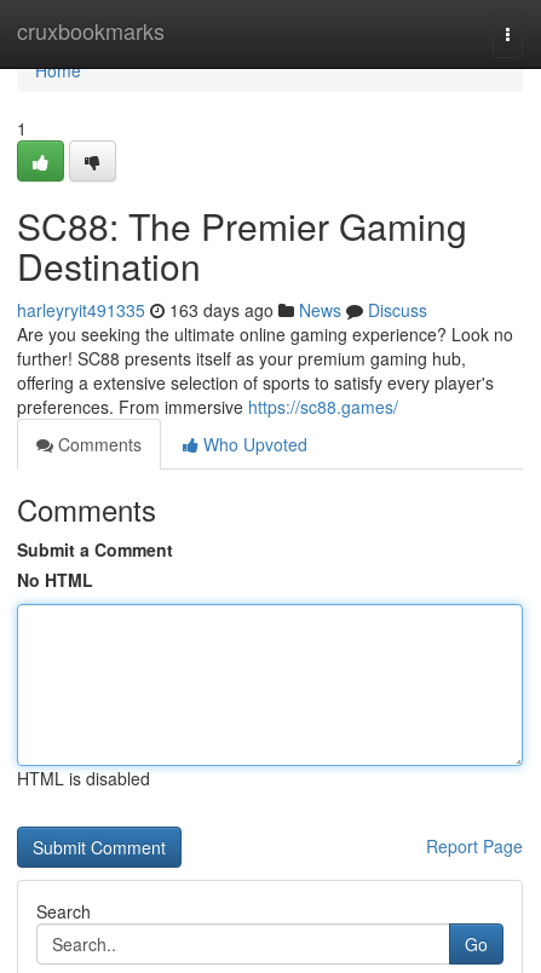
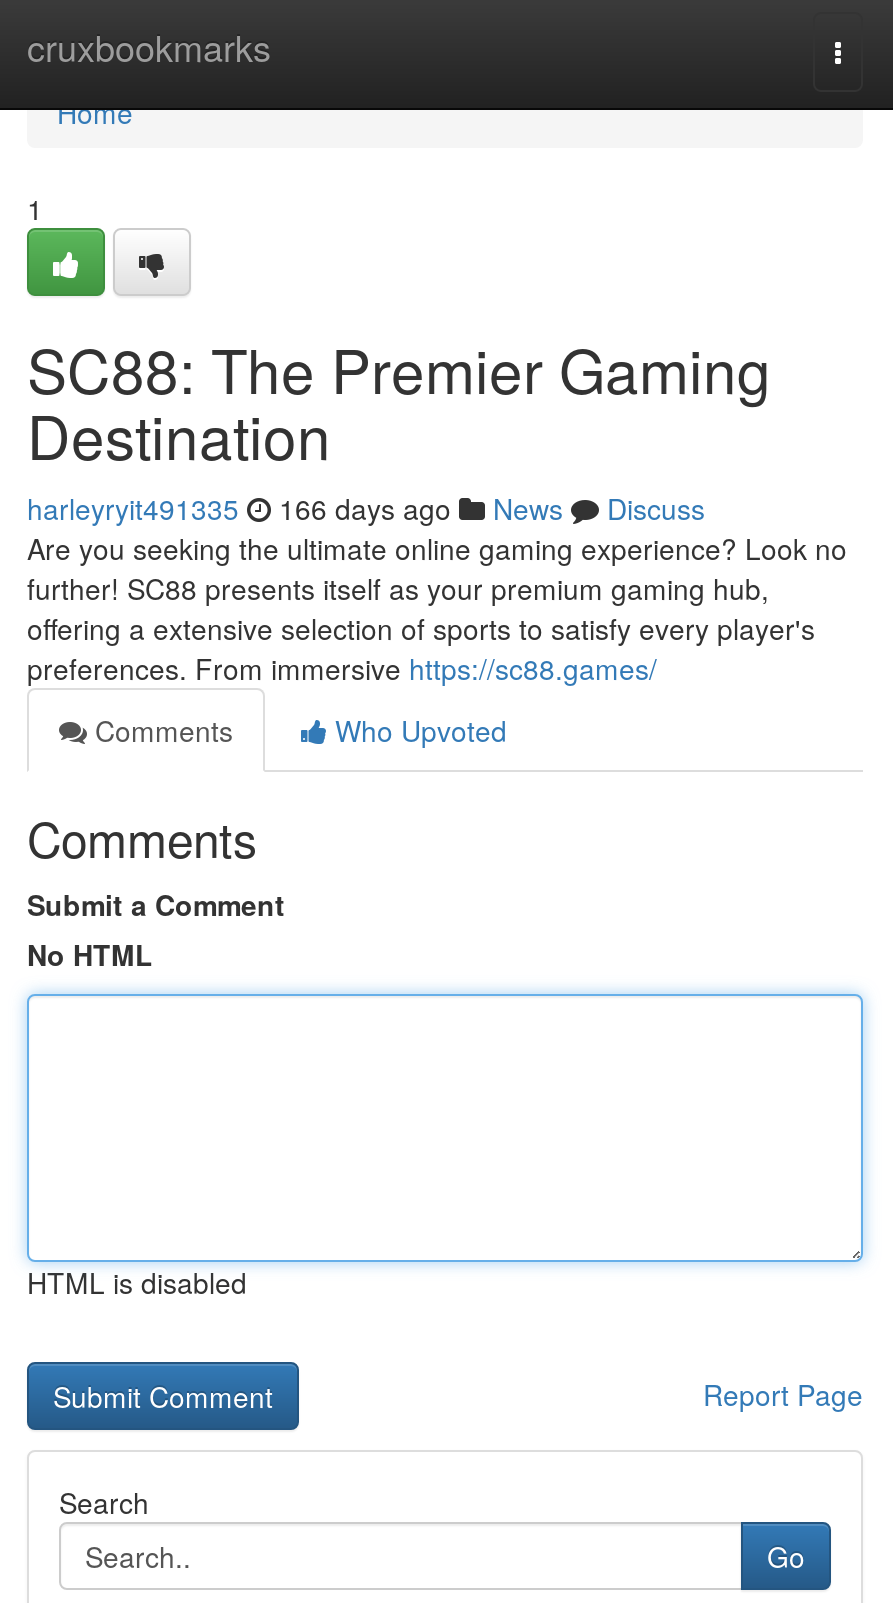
- harleyryit491335 163 days ago News Discuss
+ harleyryit491335 166 days ago News Discuss
